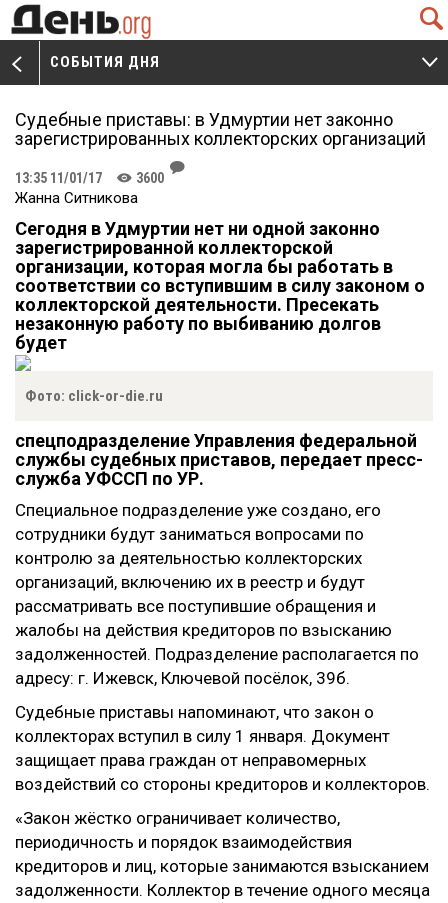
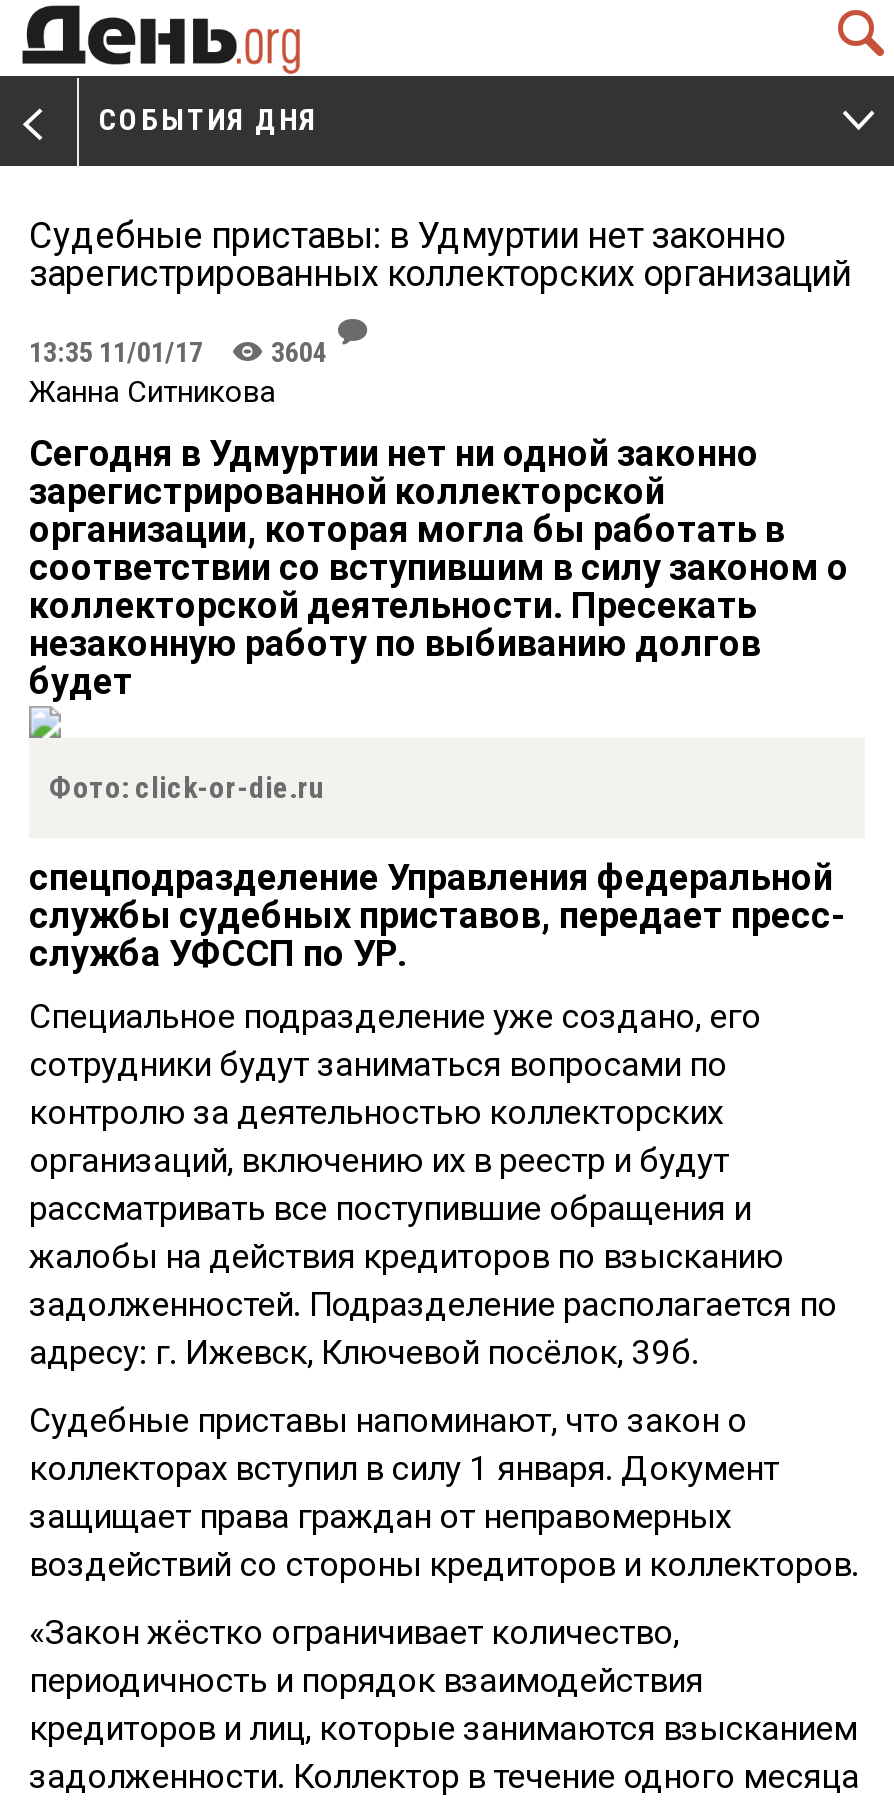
- 13:35 11/01/17 K 3600
+ 13:35 11/01/17 K 3604
